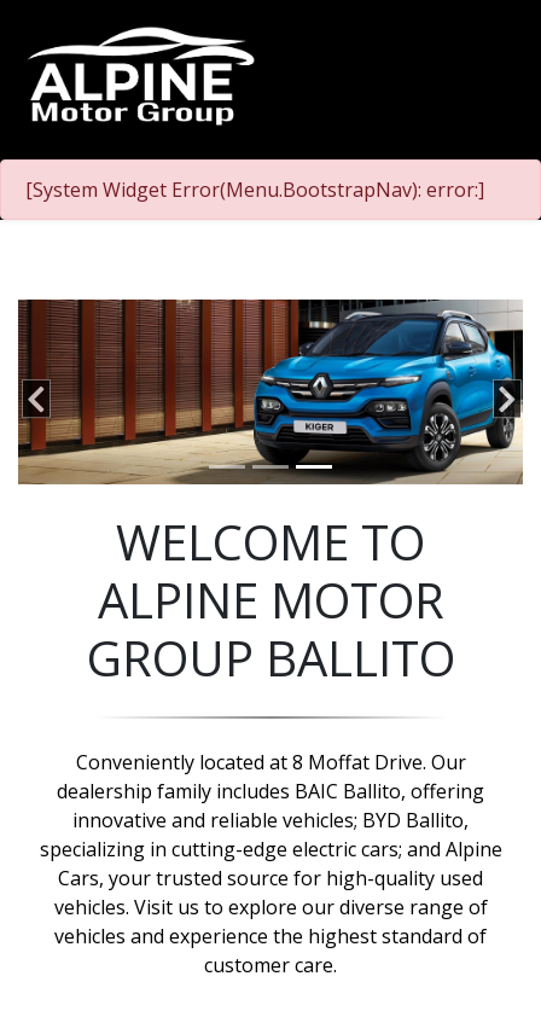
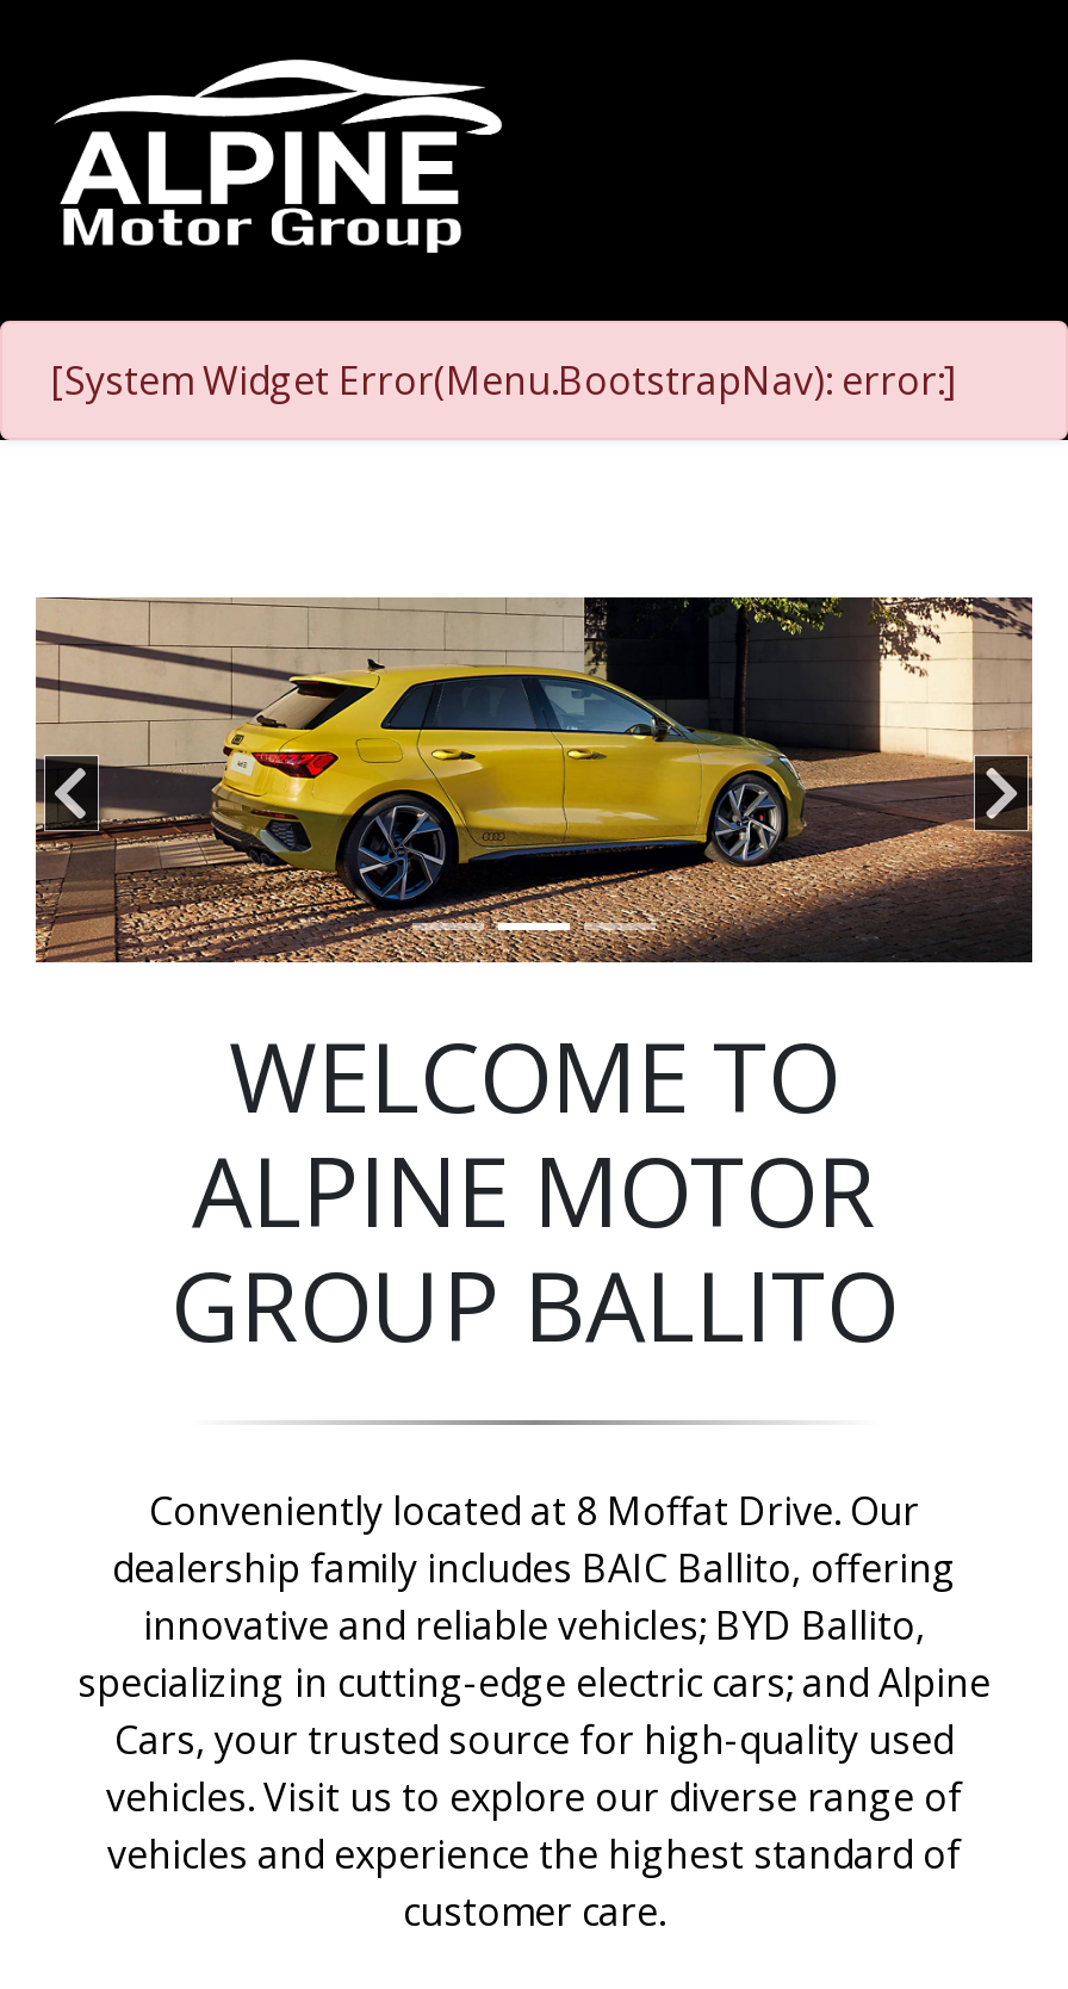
- [image]
+ [image]
